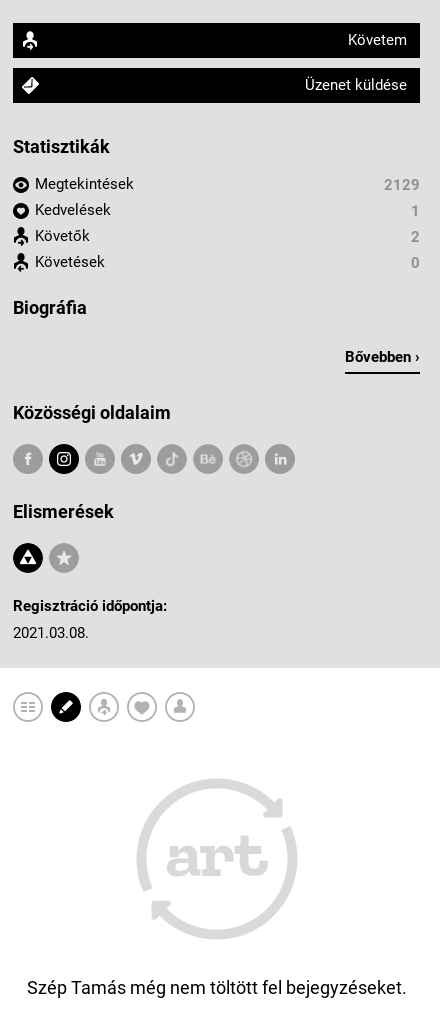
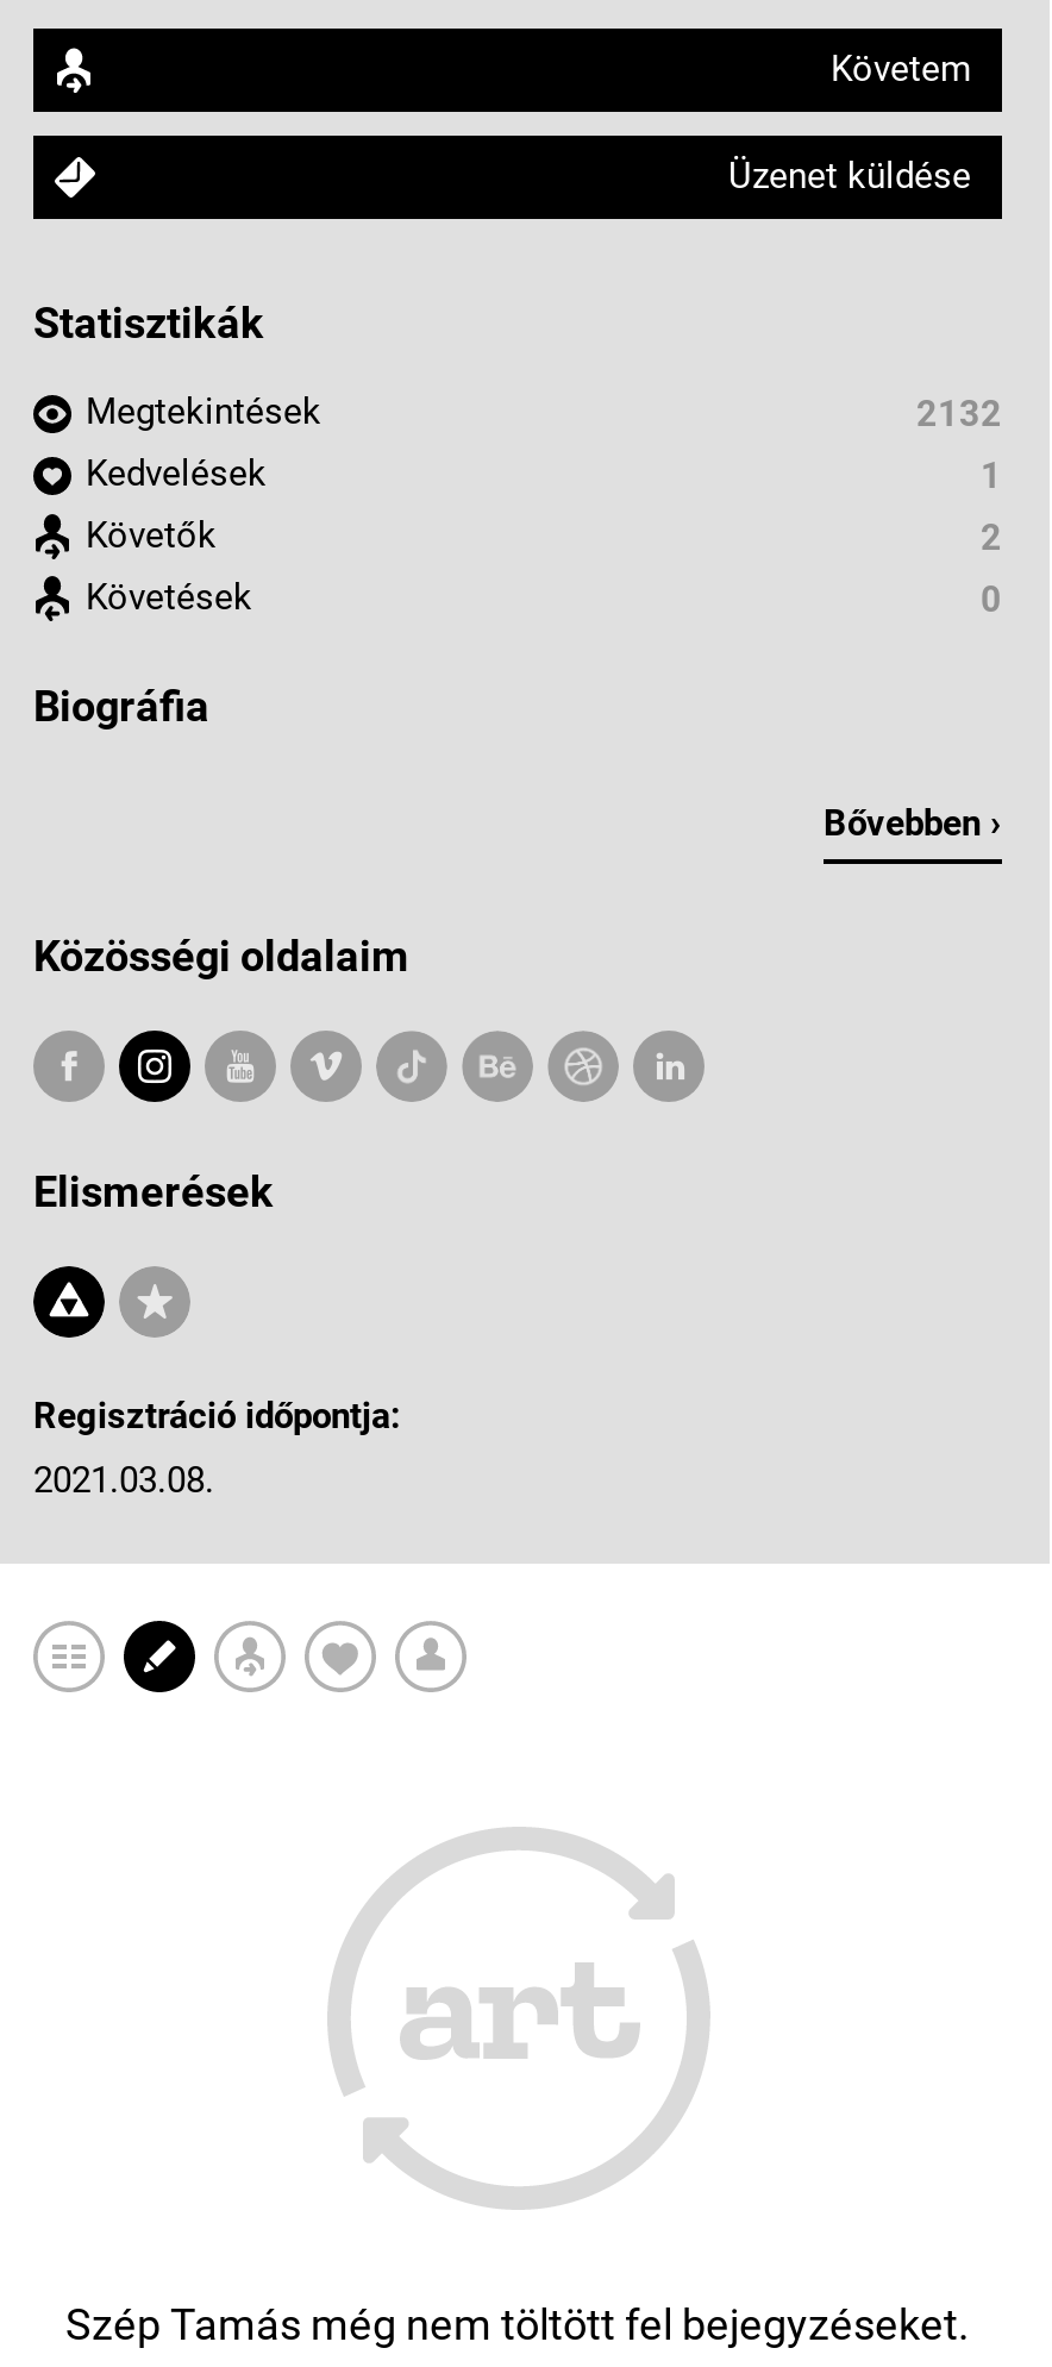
- 2129
+ 2132
